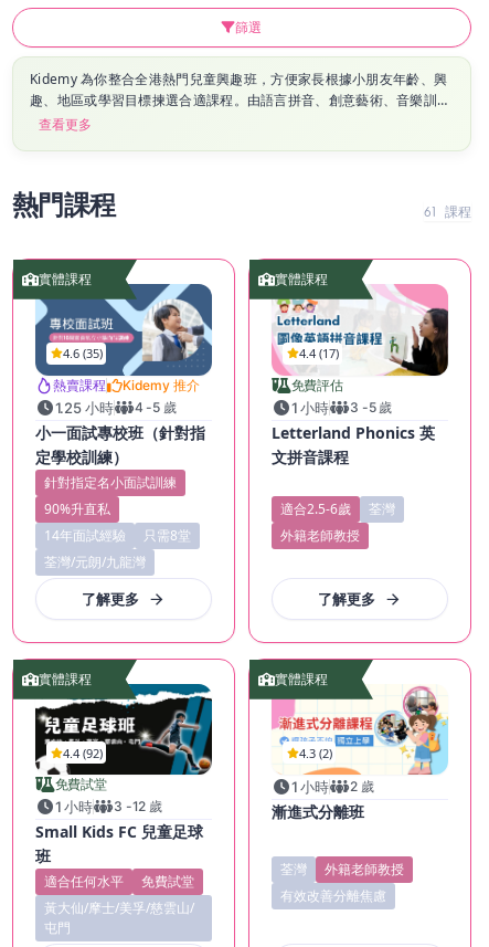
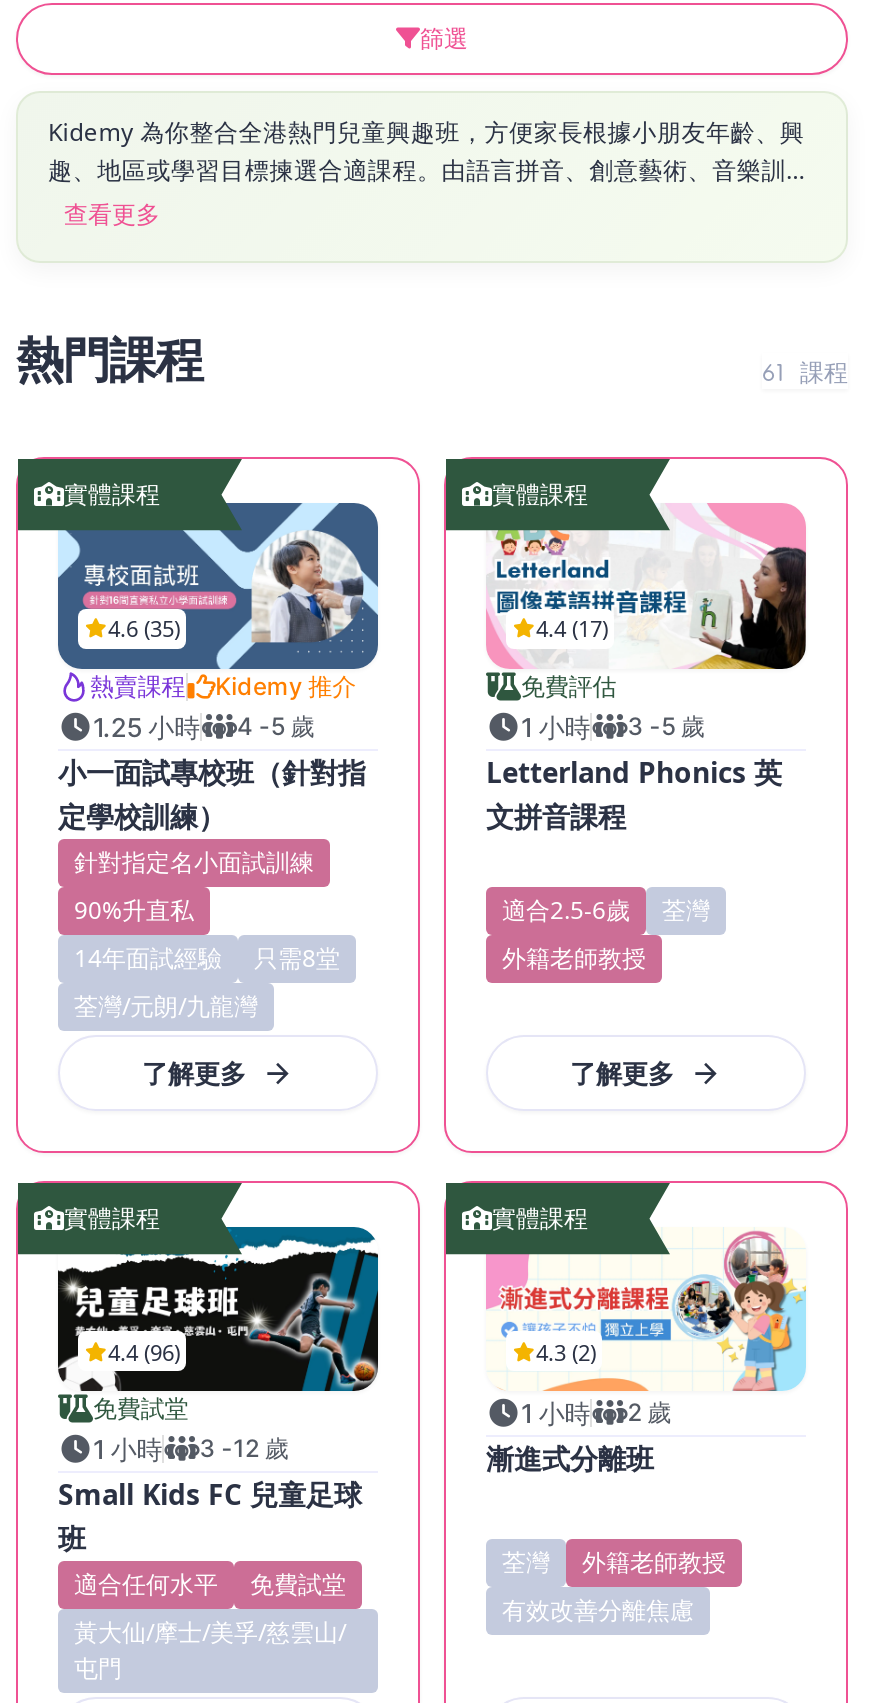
- 4.4 (92)
+ 4.4 (96)
